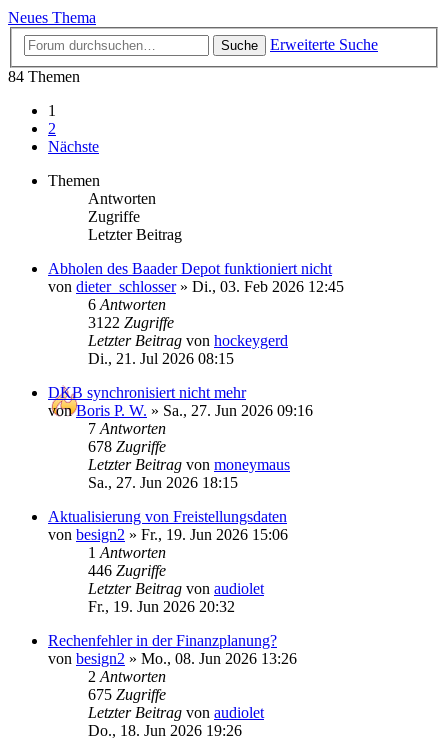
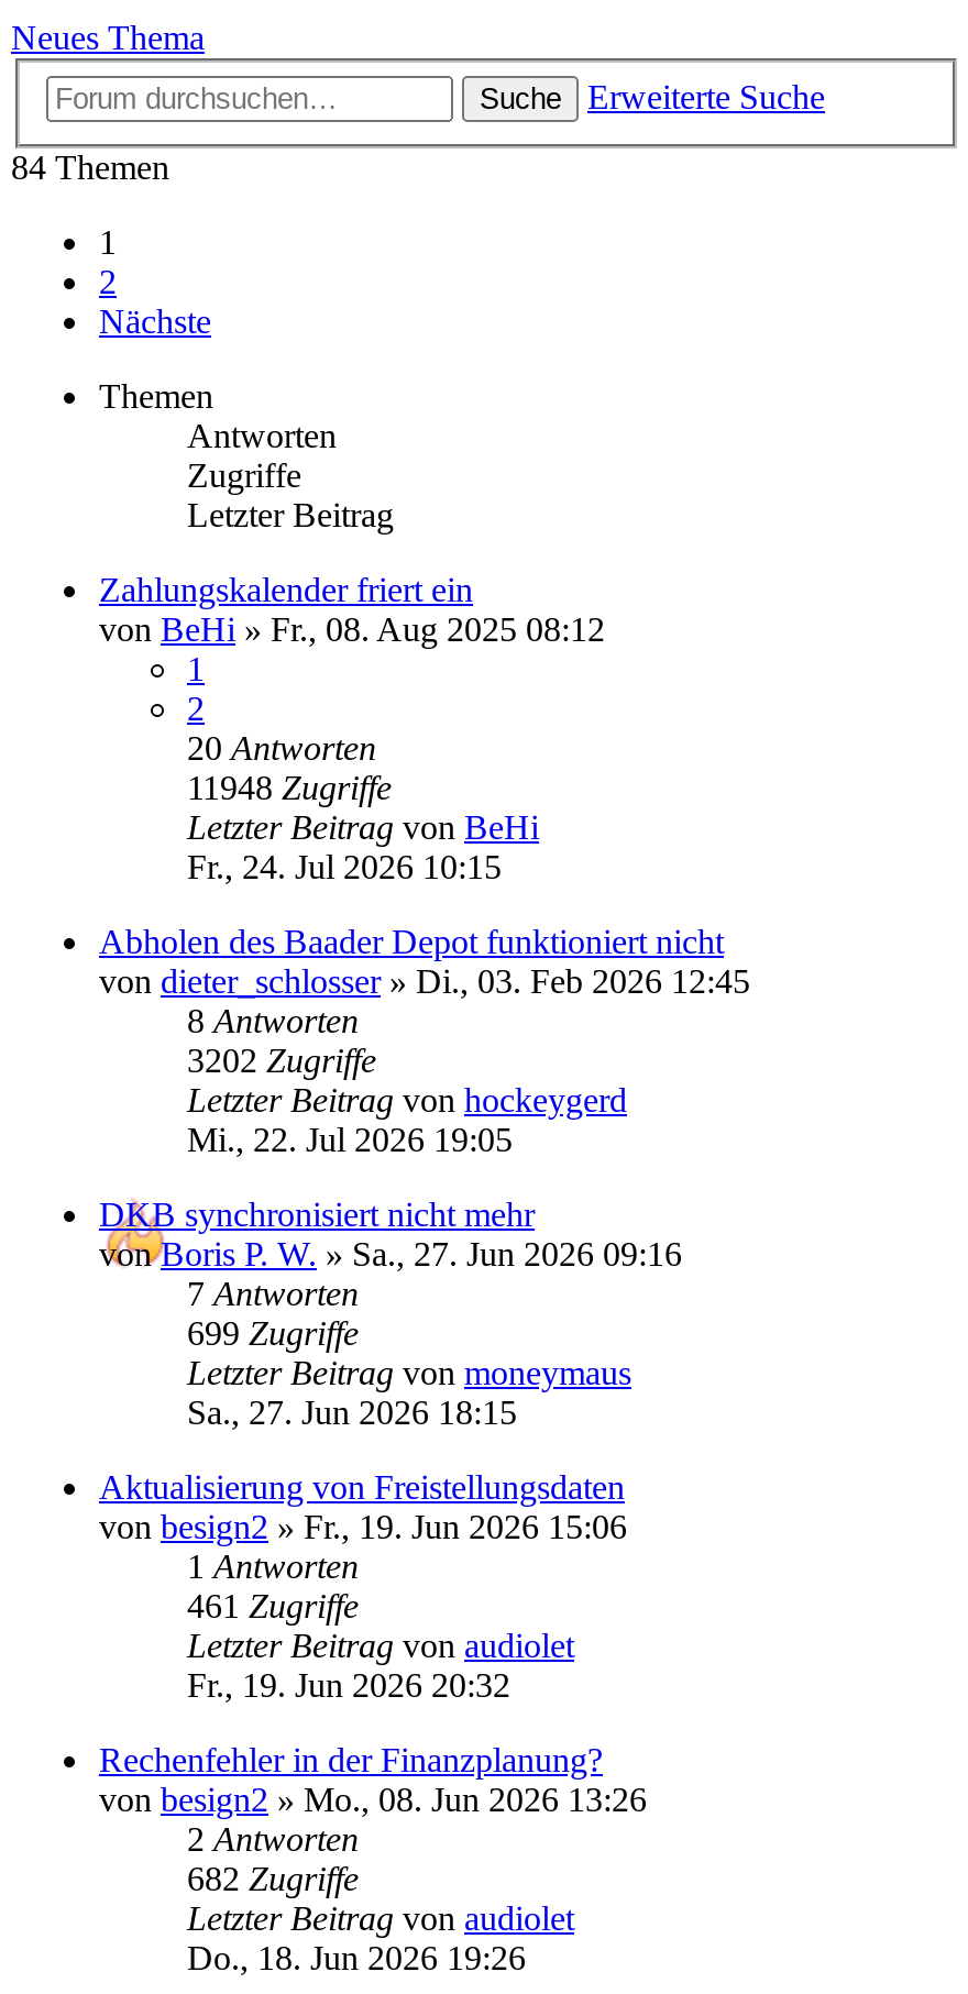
+ Zahlungskalender friert ein
+ von BeHi» Fr., 08. Aug 2025 08:12
+ 1
+ 2
+ 20 Antworten
+ 11948 Zugriffe
+ Letzter Beitrag von BeHi
+ Fr., 24. Jul 2026 10:15

- 6 Antworten
+ 8 Antworten

- 3122 Zugriffe
+ 3202 Zugriffe

- Di., 21. Jul 2026 08:15
+ Mi., 22. Jul 2026 19:05

- 678 Zugriffe
+ 699 Zugriffe

- 446 Zugriffe
+ 461 Zugriffe

- 675 Zugriffe
+ 682 Zugriffe
